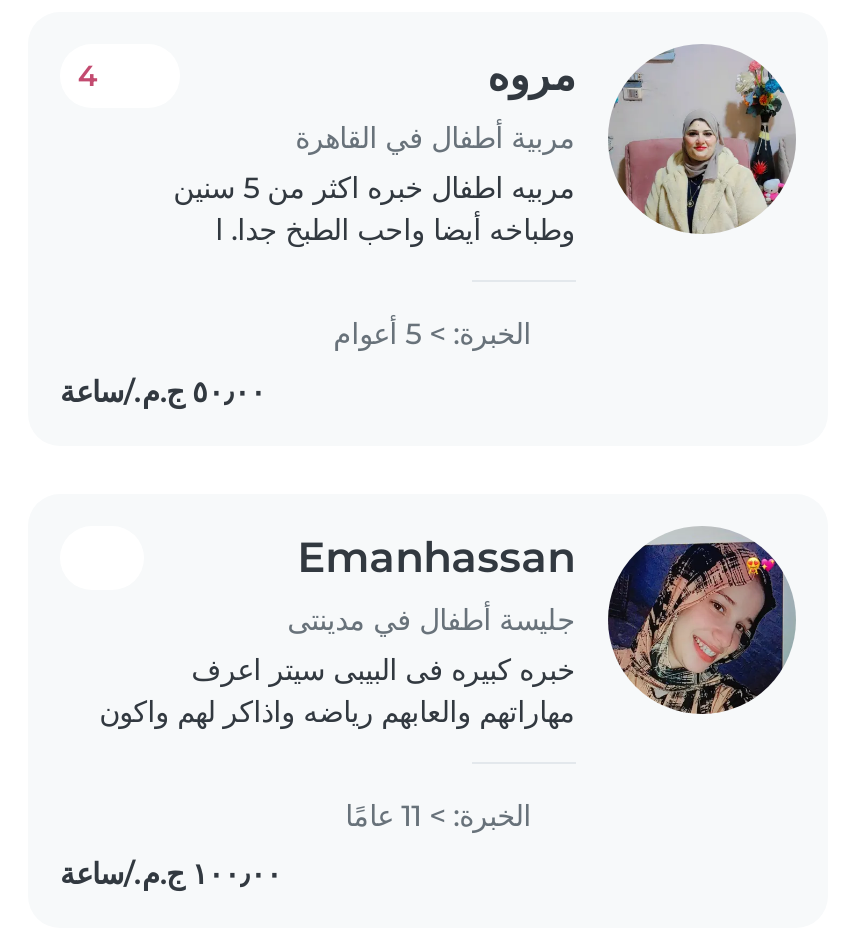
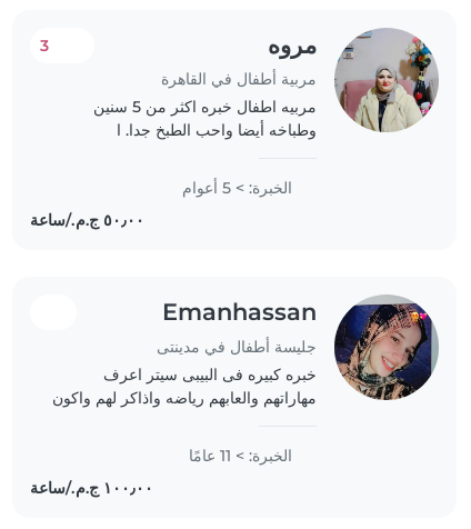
- 4
+ 3
